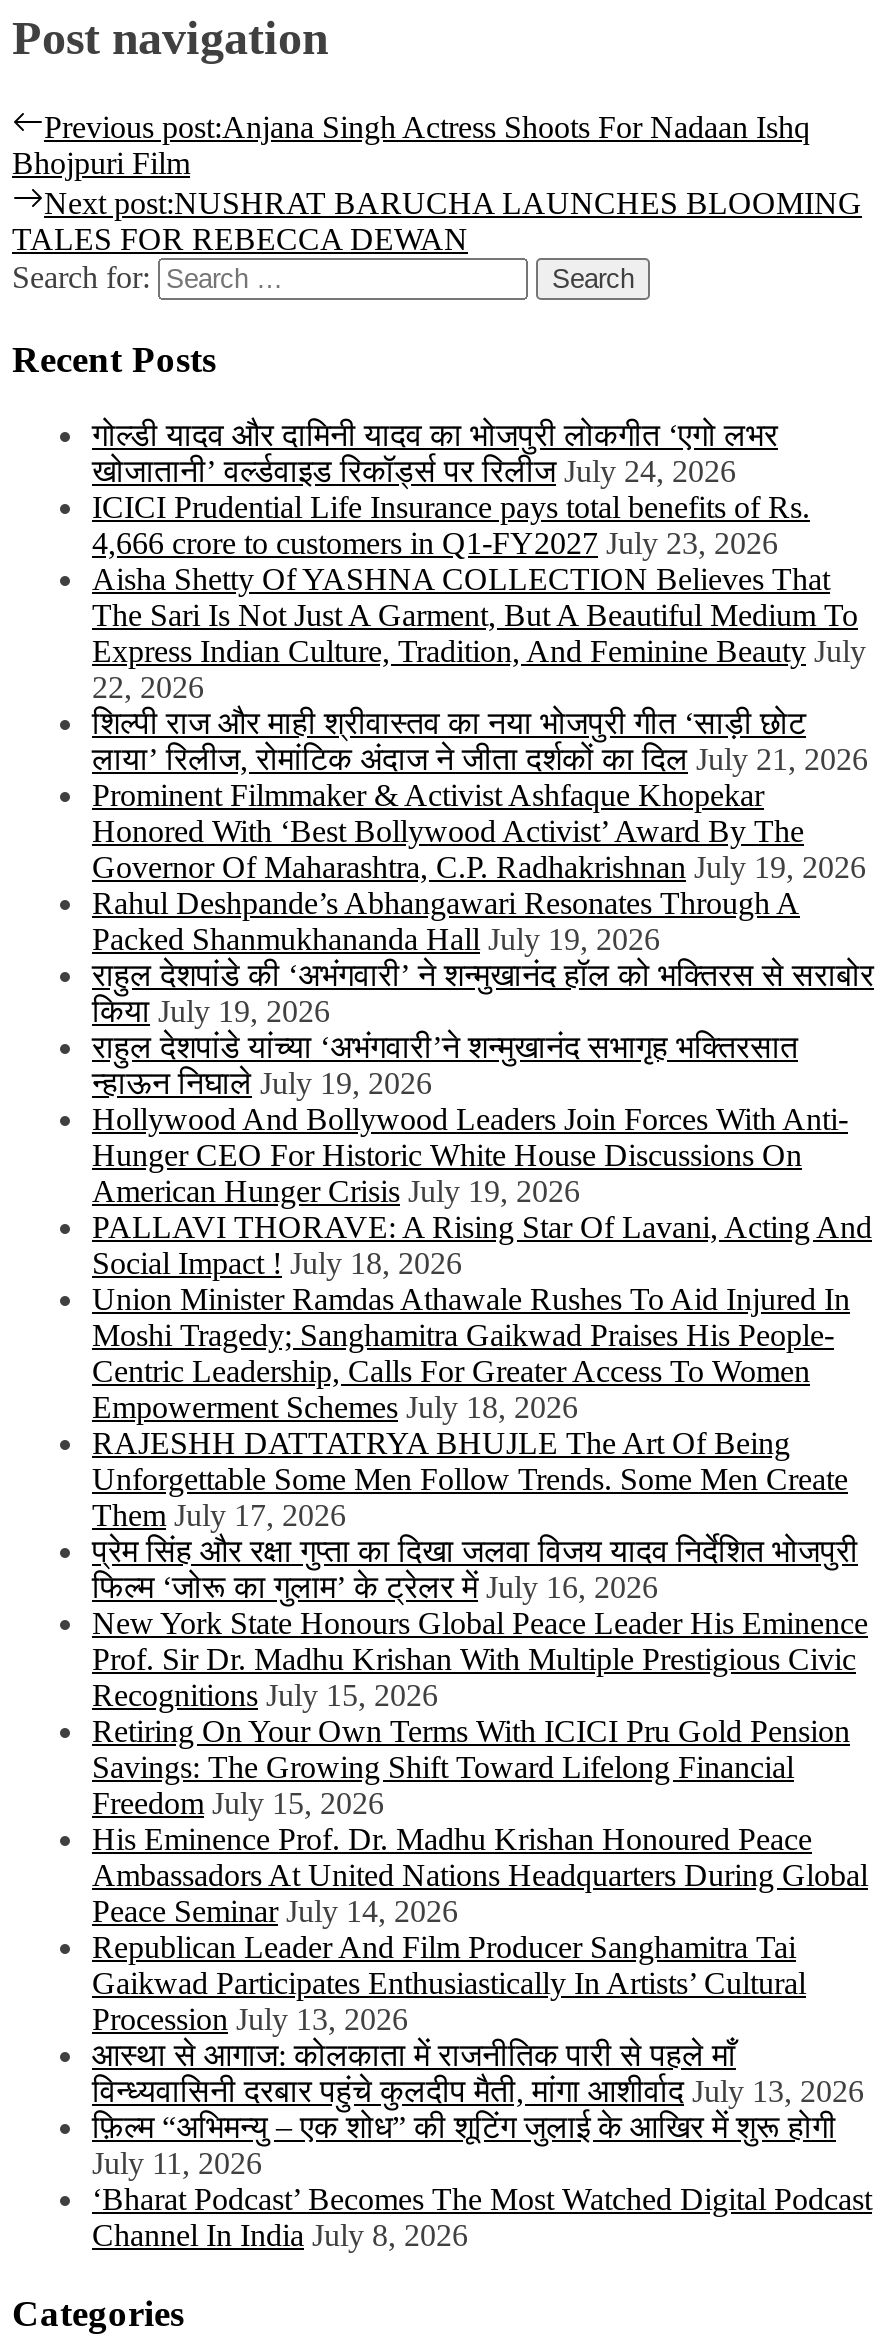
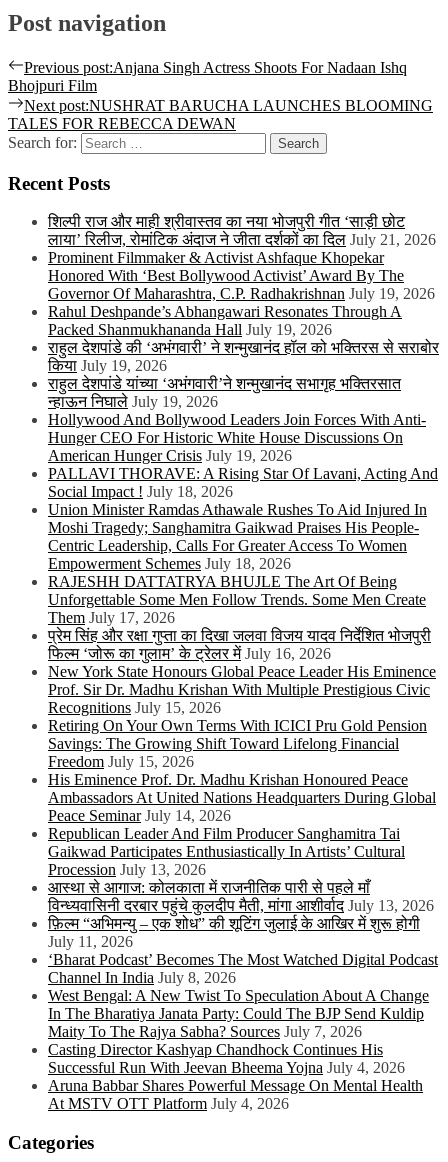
- गोल्डी यादव और दामिनी यादव का भोजपुरी लोकगीत ‘एगो लभर
- खोजातानी’ वर्ल्डवाइड रिकॉर्ड्स पर रिलीज July 24, 2026
- ICICI Prudential Life Insurance pays total benefits of Rs.
- 4,666 crore to customers in Q1-FY2027 July 23, 2026
- Aisha Shetty Of YASHNA COLLECTION Believes That
- The Sari Is Not Just A Garment, But A Beautiful Medium To
- Express Indian Culture, Tradition, And Feminine Beauty July
- 22, 2026

moved up: शिल्पी राज और माही श्रीवास्तव का नया भोजपुरी गीत ‘साड़ी छोट | लाया’ रिलीज, रोमांटिक अंदाज ने जीता दर्शकों का दिल July 21, 2026 | Prominent Filmmaker & Activist Ashfaque Khopekar | ... | ‘Bharat Podcast’ Becomes The Most Watched Digital Podcast | Channel In India July 8, 2026

+ West Bengal: A New Twist To Speculation About A Change
+ In The Bharatiya Janata Party: Could The BJP Send Kuldip
+ Maity To The Rajya Sabha? Sources July 7, 2026
+ Casting Director Kashyap Chandhock Continues His
+ Successful Run With Jeevan Bheema Yojna July 4, 2026
+ Aruna Babbar Shares Powerful Message On Mental Health
+ At MSTV OTT Platform July 4, 2026
